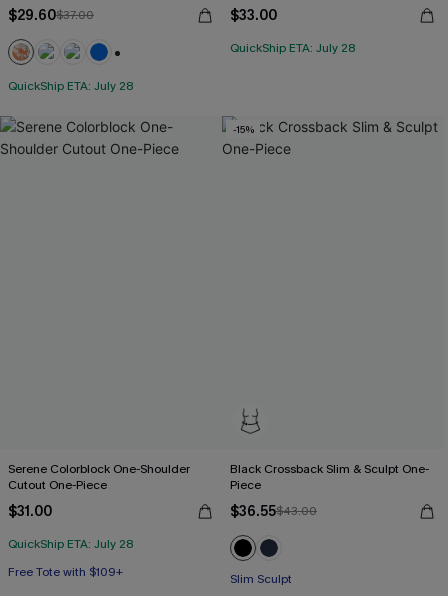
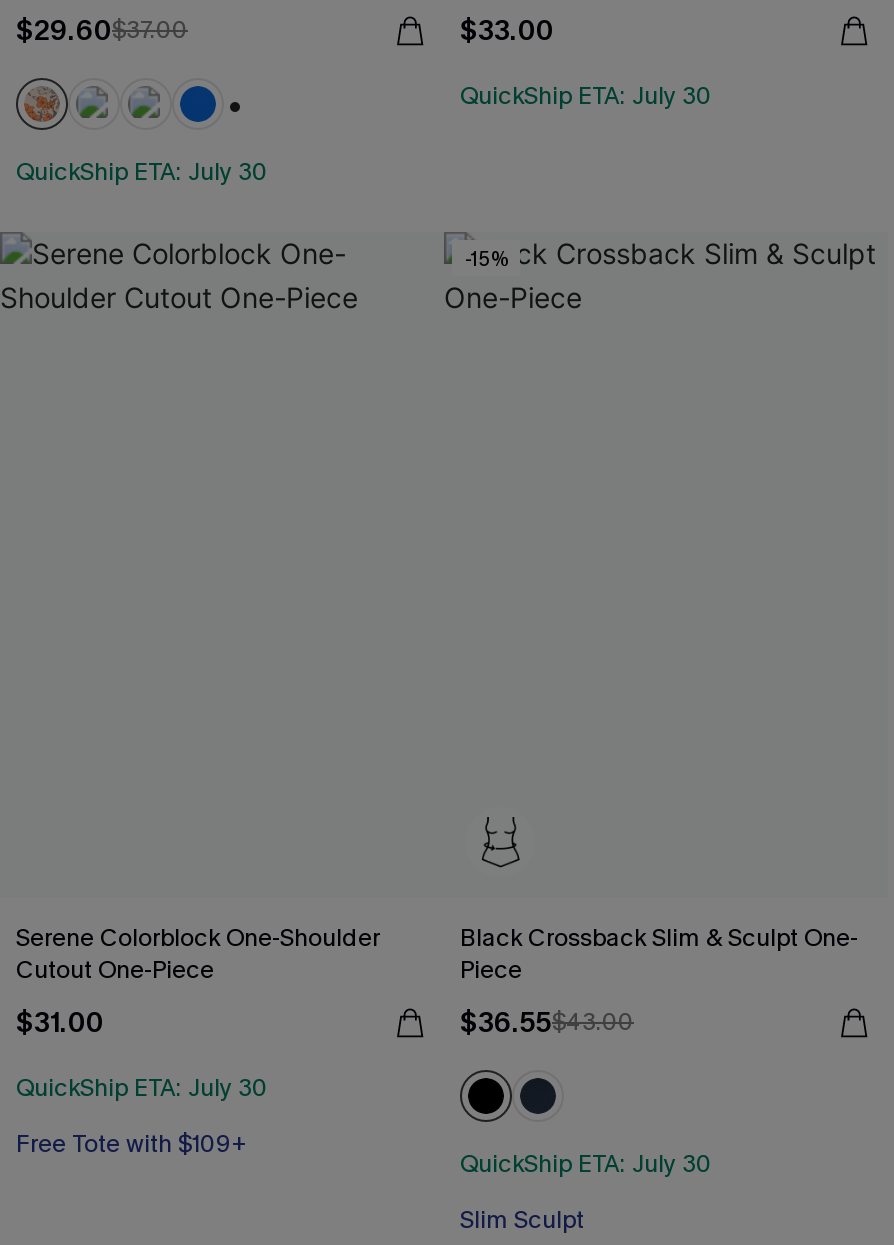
- QuickShip ETA: July 28
+ QuickShip ETA: July 30

- QuickShip ETA: July 28
+ QuickShip ETA: July 30

- QuickShip ETA: July 28
+ QuickShip ETA: July 30

+ QuickShip ETA: July 30
